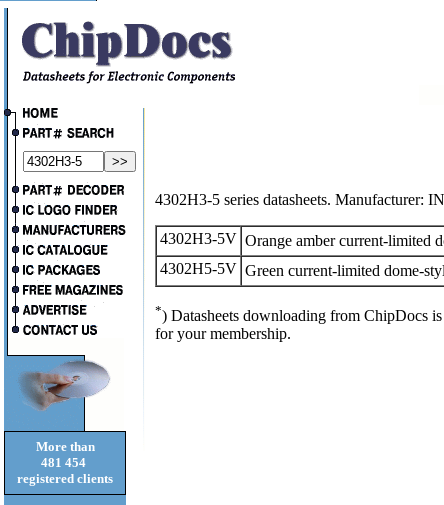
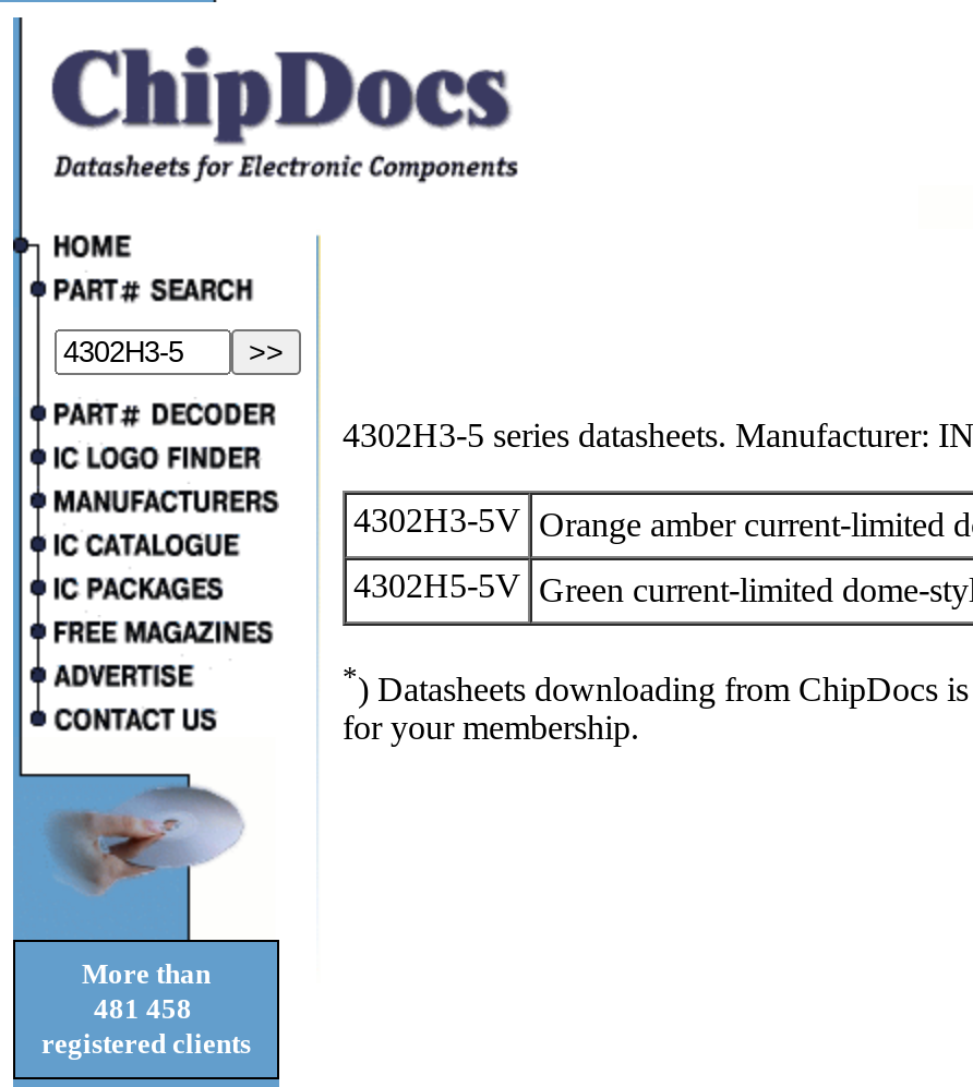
- 481 454
+ 481 458
